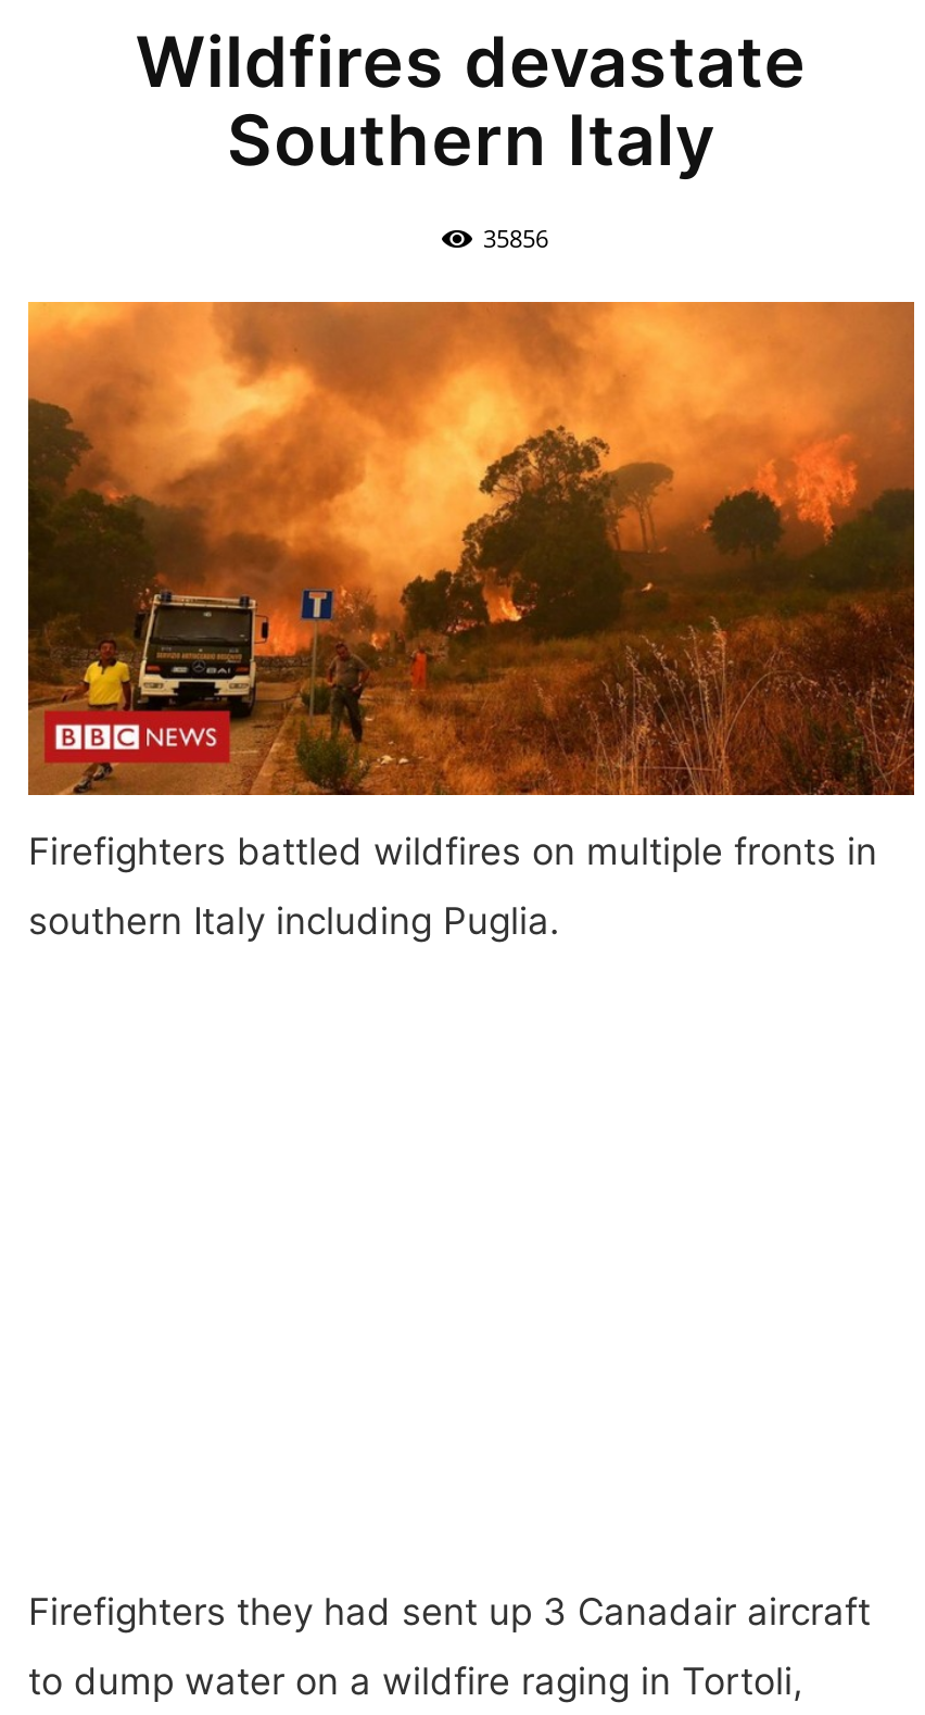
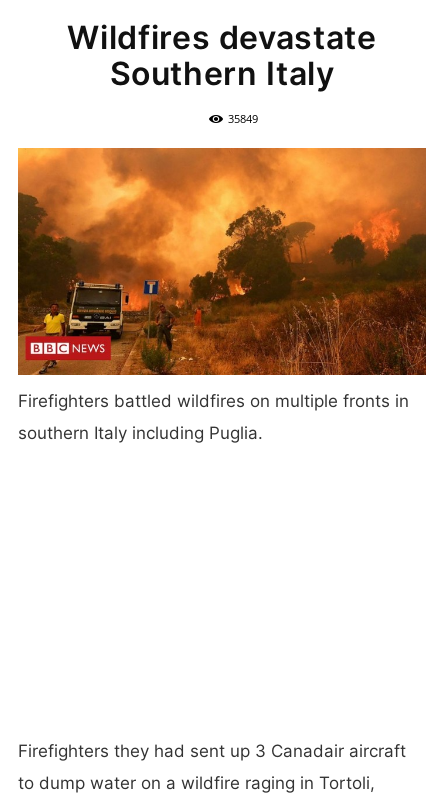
- 35856
+ 35849
